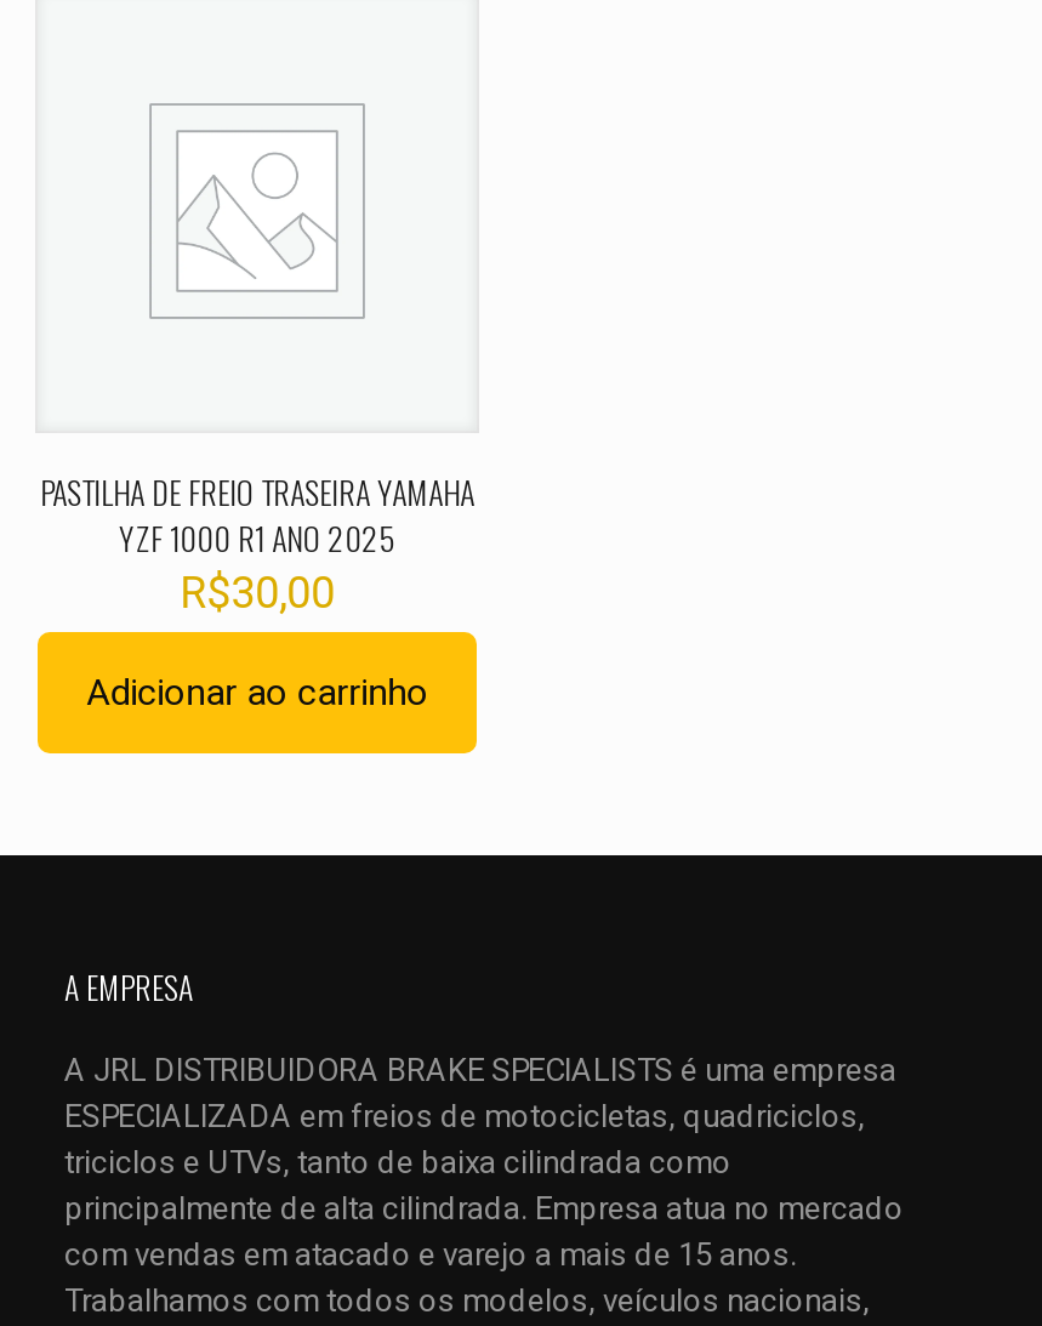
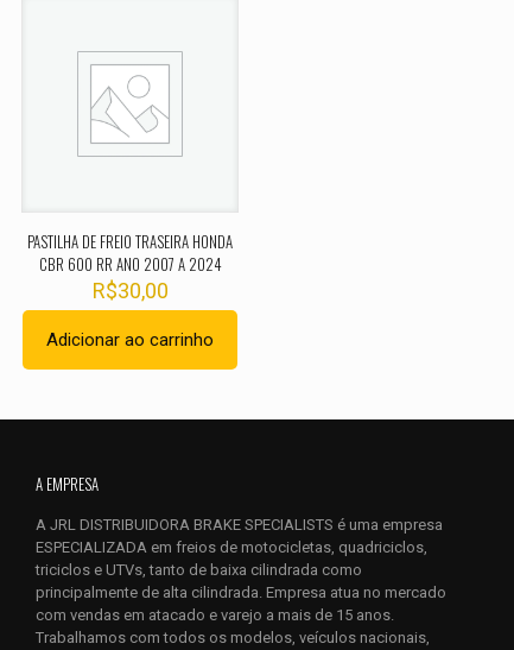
- PASTILHA DE FREIO TRASEIRA YAMAHA
- YZF 1000 R1 ANO 2025
+ PASTILHA DE FREIO TRASEIRA HONDA
+ CBR 600 RR ANO 2007 A 2024
